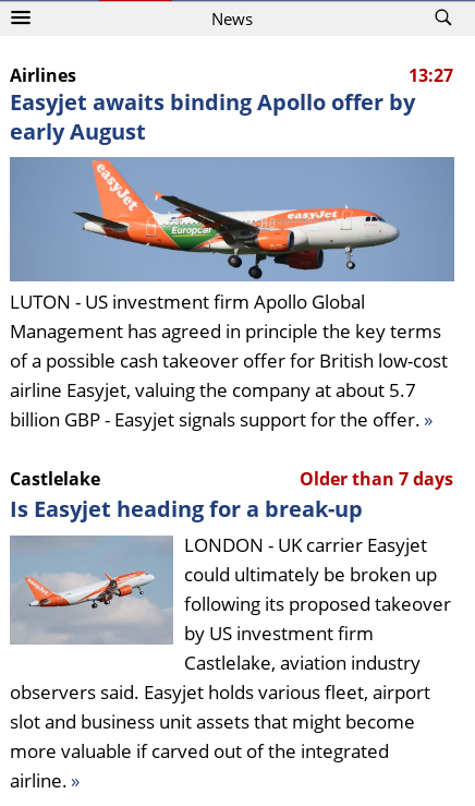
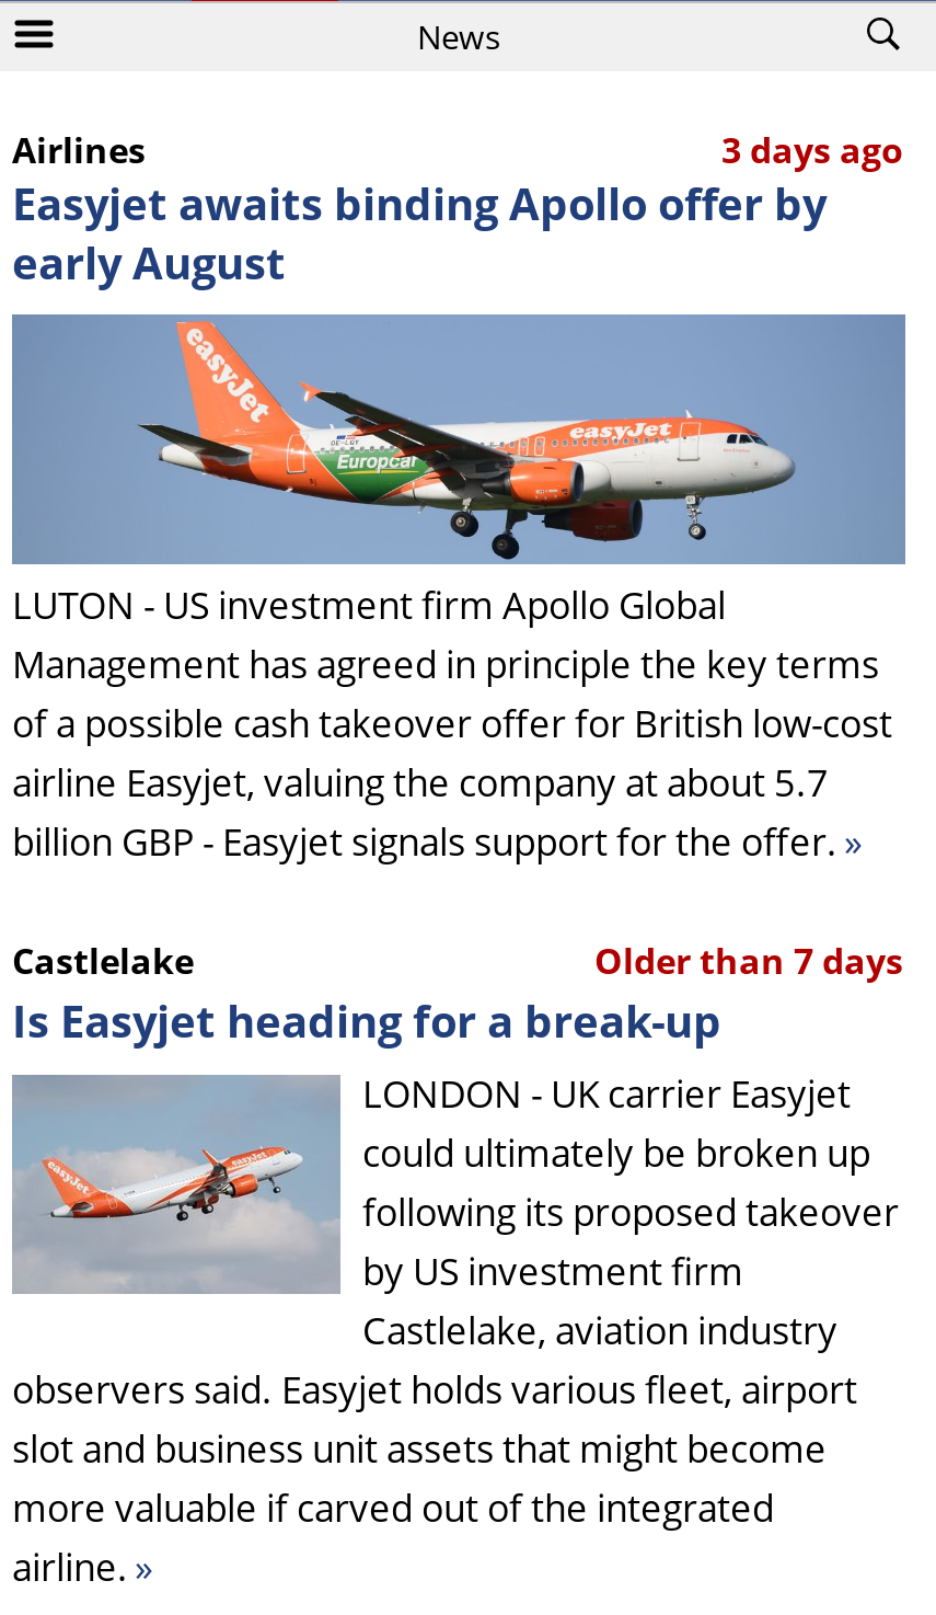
- 13:27
+ 3 days ago
